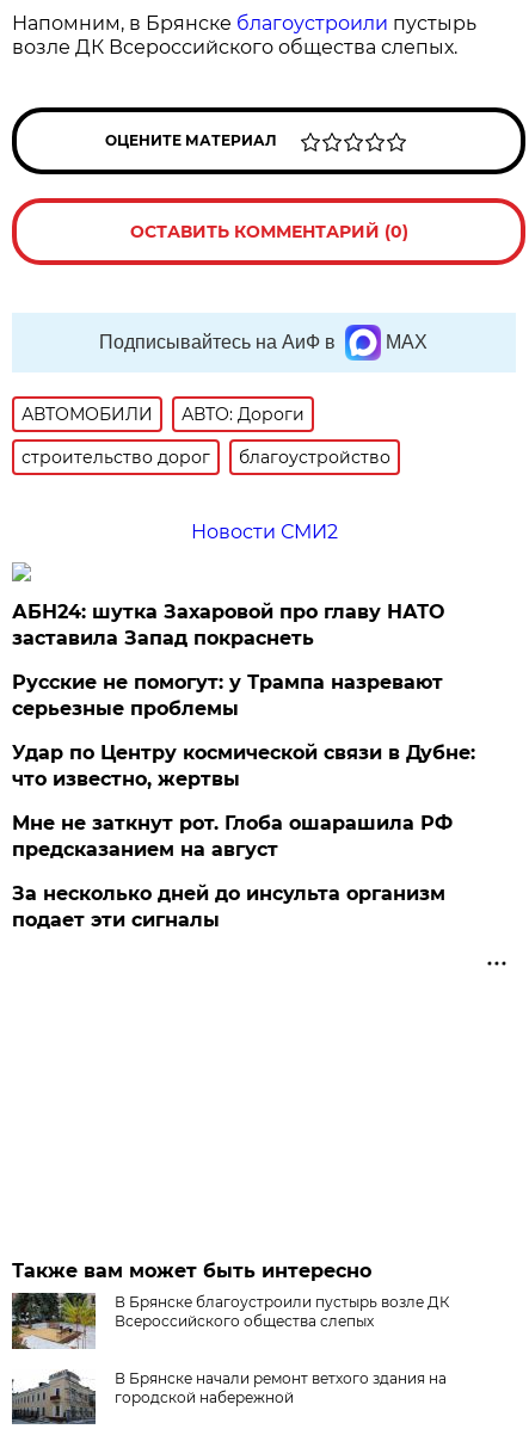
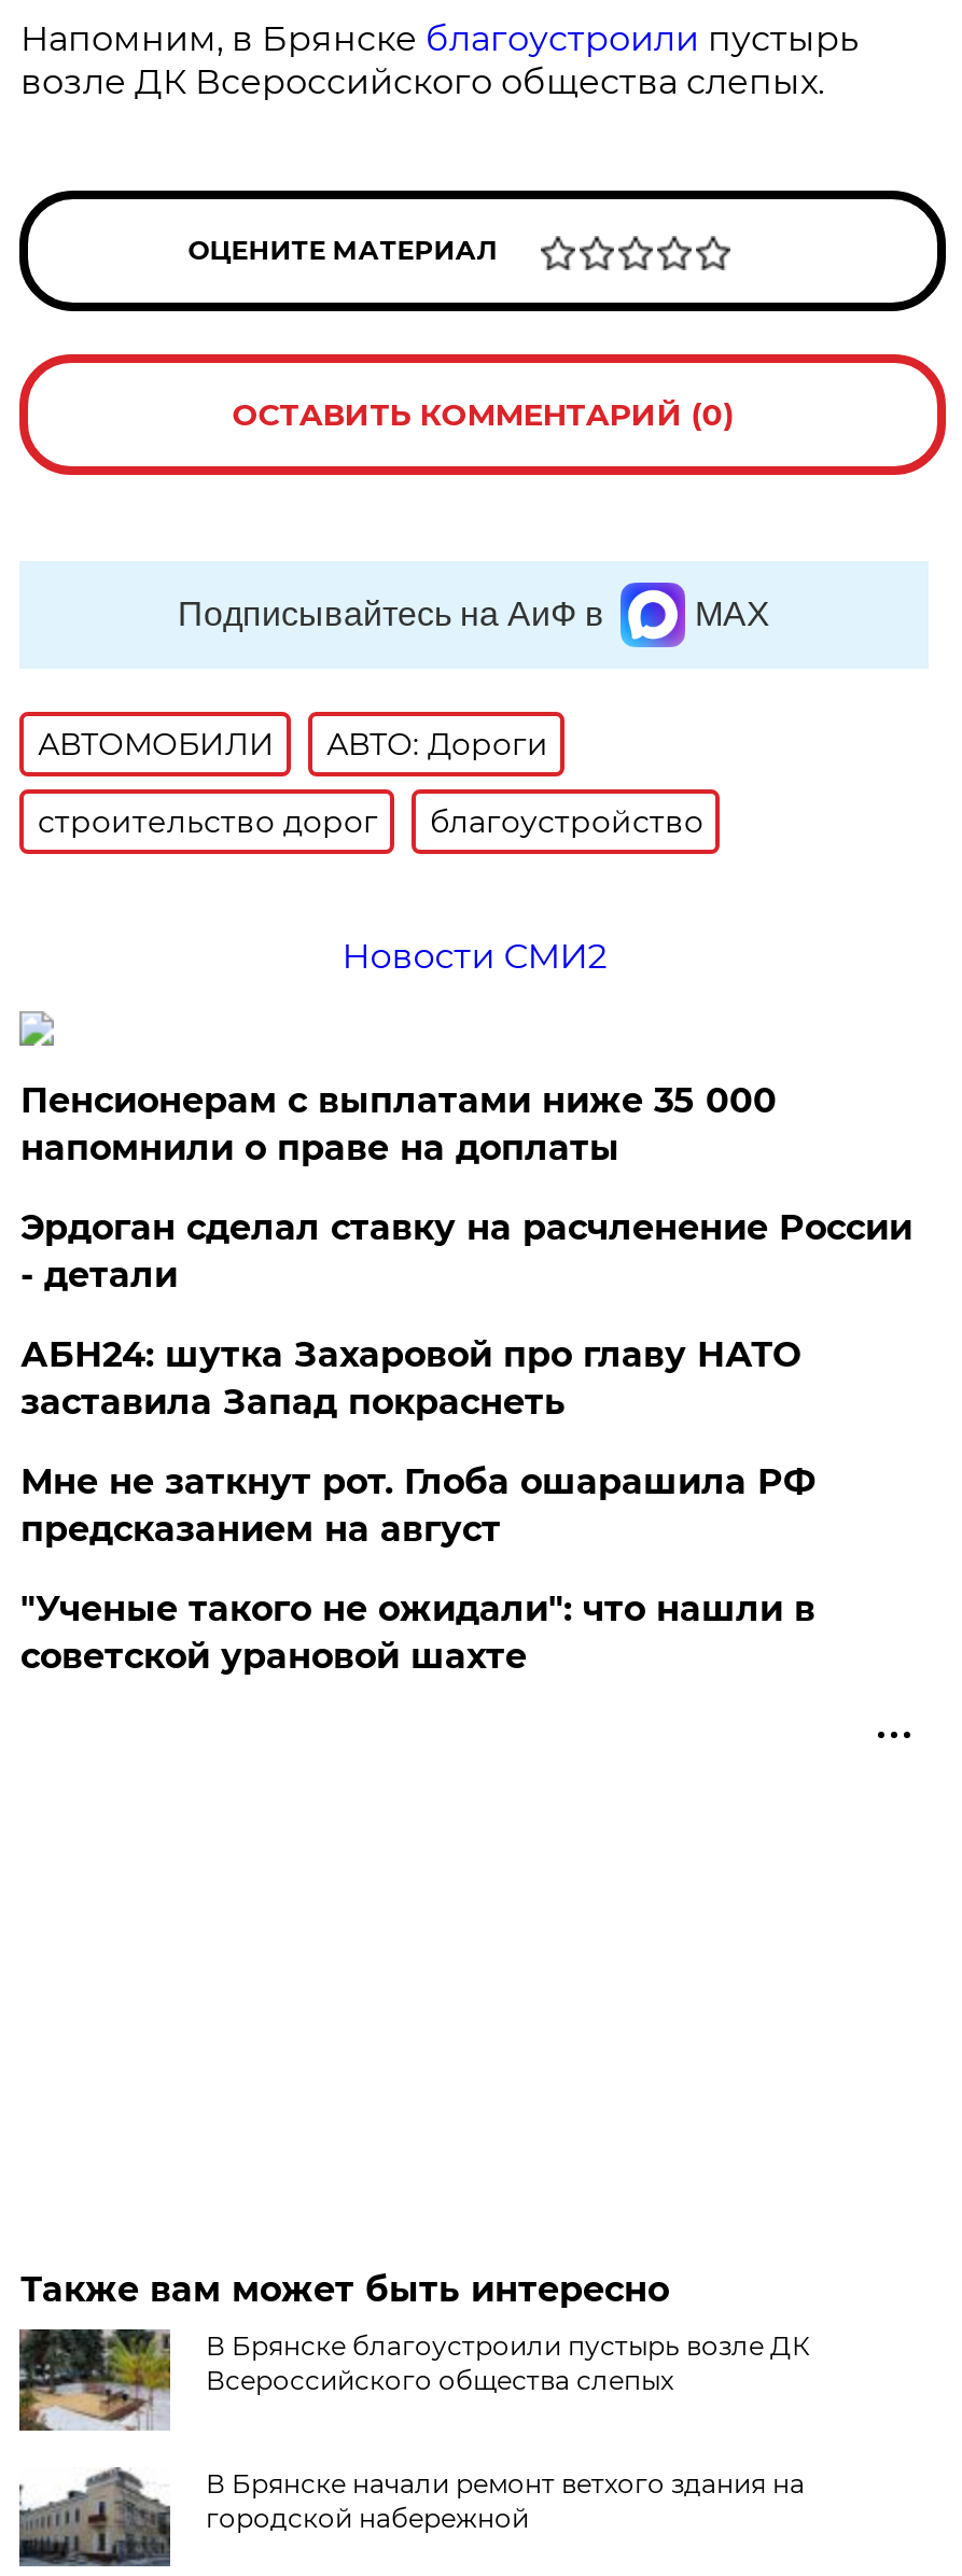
+ Пенсионерам с выплатами ниже 35 000
+ напомнили о праве на доплаты
+ Эрдоган сделал ставку на расчленение России
+ - детали

moved down: АБН24: шутка Захаровой про главу НАТО | заставила Запад покраснеть

- Русские не помогут: у Трампа назревают
- серьезные проблемы
- Удар по Центру космической связи в Дубне:
- что известно, жертвы

- За несколько дней до инсульта организм
- подает эти сигналы
+ "Ученые такого не ожидали": что нашли в
+ советской урановой шахте
